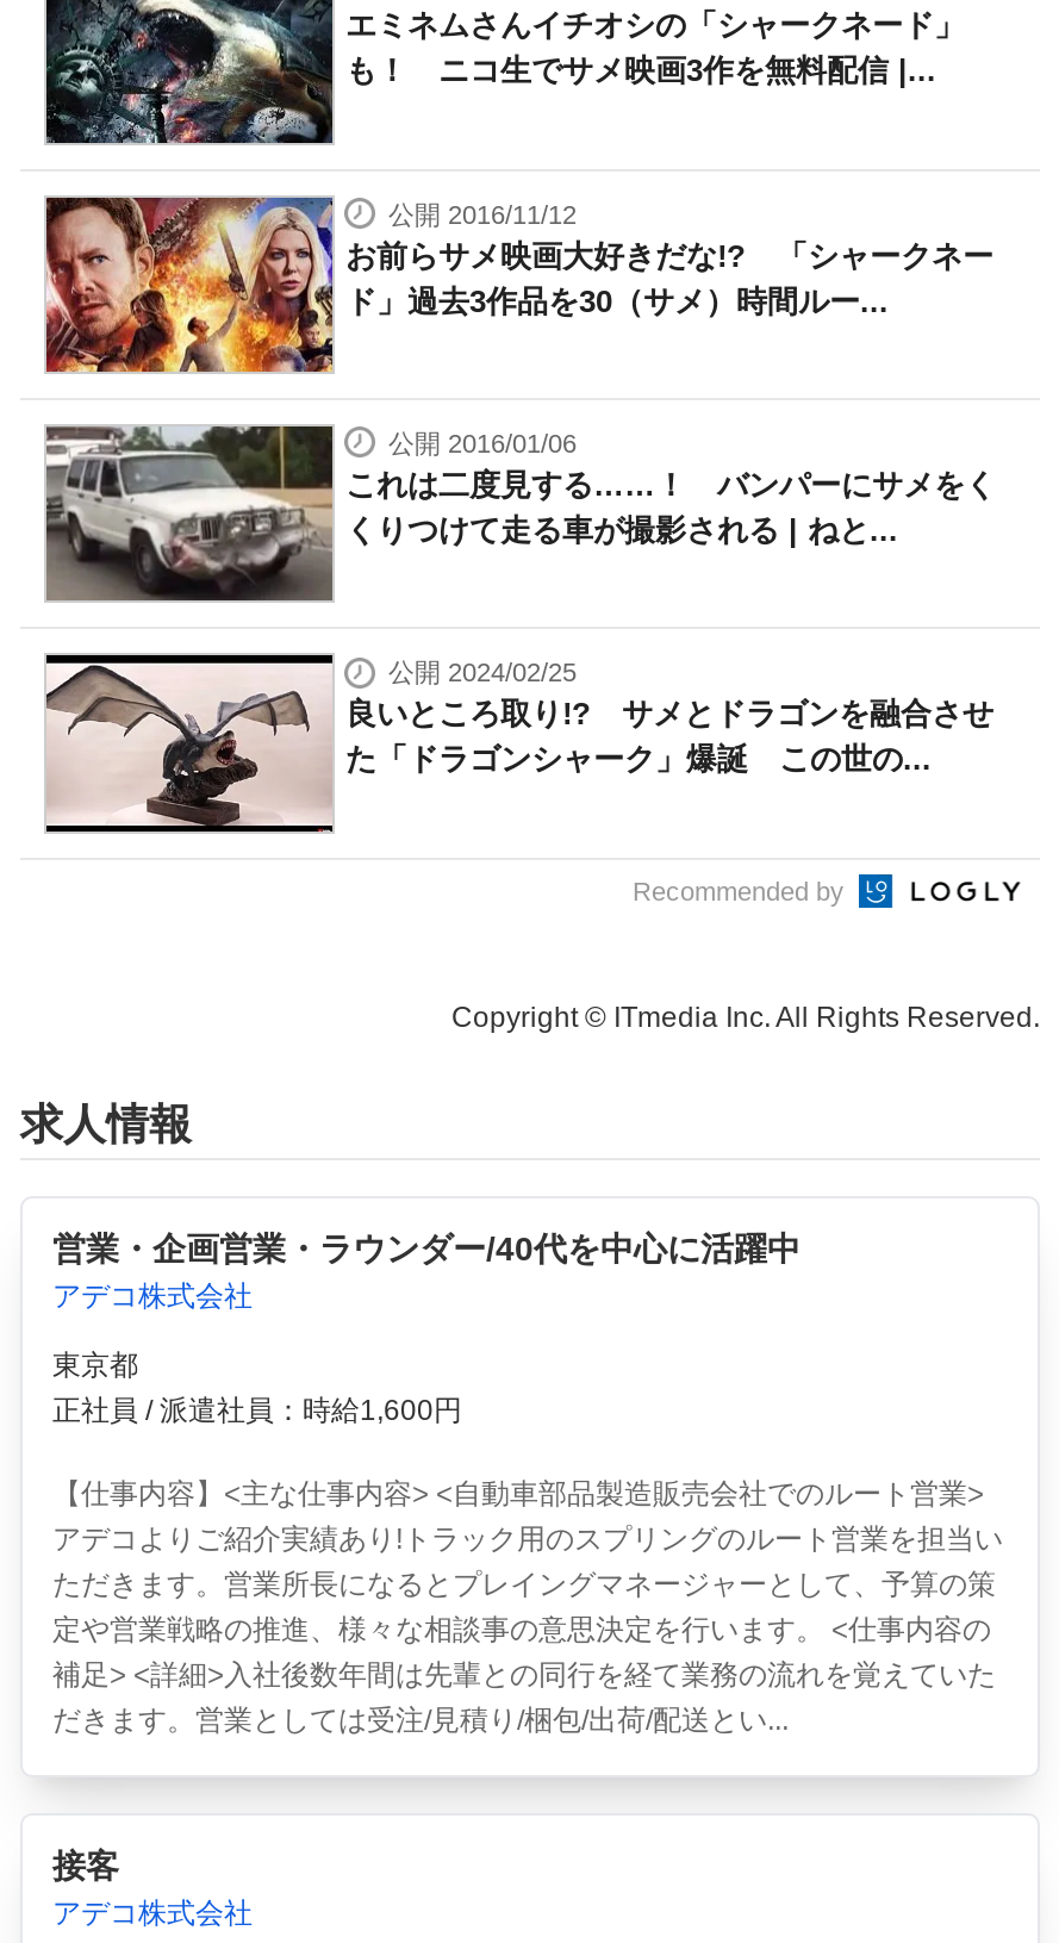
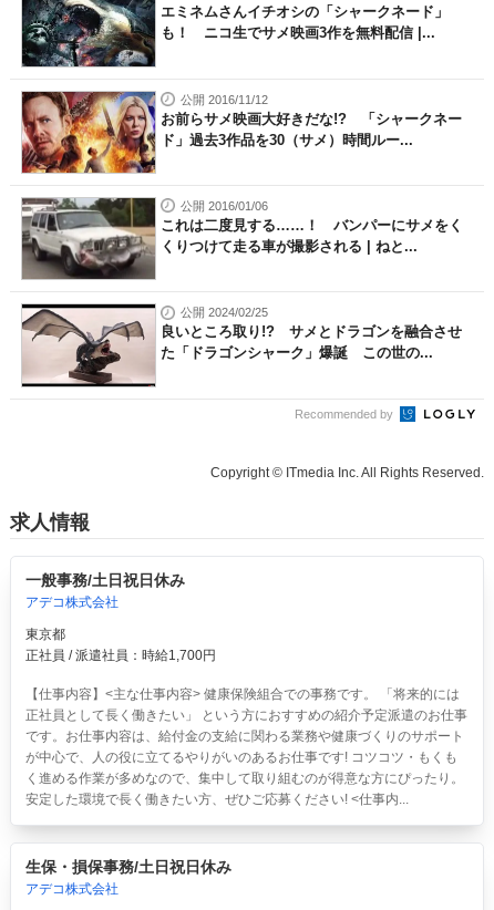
- 営業・企画営業・ラウンダー/40代を中心に活躍中
+ 一般事務/土日祝日休み

- 正社員 / 派遣社員：時給1,600円
+ 正社員 / 派遣社員：時給1,700円

- 【仕事内容】<主な仕事内容> <自動車部品製造販売会社でのルート営業>
- アデコよりご紹介実績あり!トラック用のスプリングのルート営業を担当い
- ただきます。営業所長になるとプレイングマネージャーとして、予算の策
- 定や営業戦略の推進、様々な相談事の意思決定を行います。 <仕事内容の
- 補足> <詳細>入社後数年間は先輩との同行を経て業務の流れを覚えていた
- だきます。営業としては受注/見積り/梱包/出荷/配送とい...
+ 【仕事内容】<主な仕事内容> 健康保険組合での事務です。 「将来的には
+ 正社員として長く働きたい」 という方におすすめの紹介予定派遣のお仕事
+ です。お仕事内容は、給付金の支給に関わる業務や健康づくりのサポート
+ が中心で、人の役に立てるやりがいのあるお仕事です! コツコツ・もくも
+ く進める作業が多めなので、集中して取り組むのが得意な方にぴったり。
+ 安定した環境で長く働きたい方、ぜひご応募ください! <仕事内...

- 接客
+ 生保・損保事務/土日祝日休み
